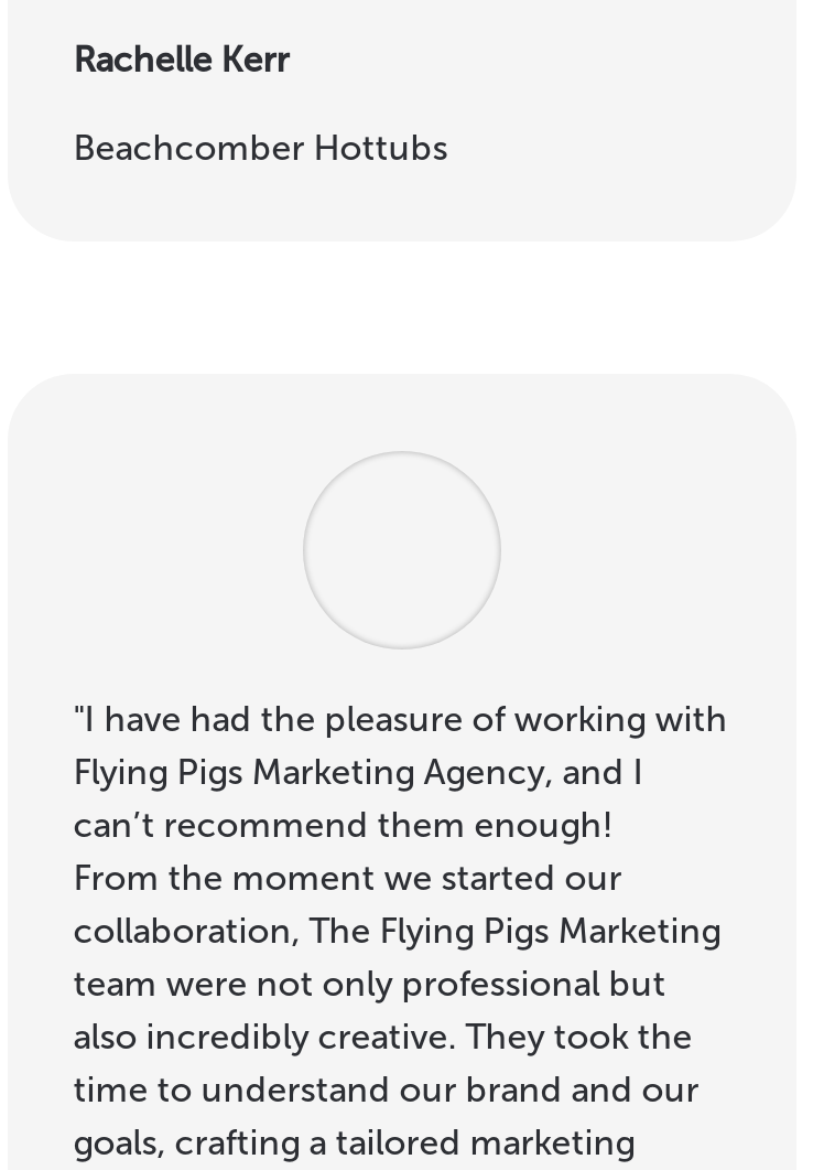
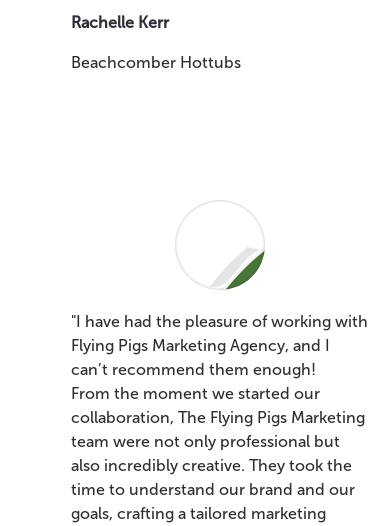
+ [image]
